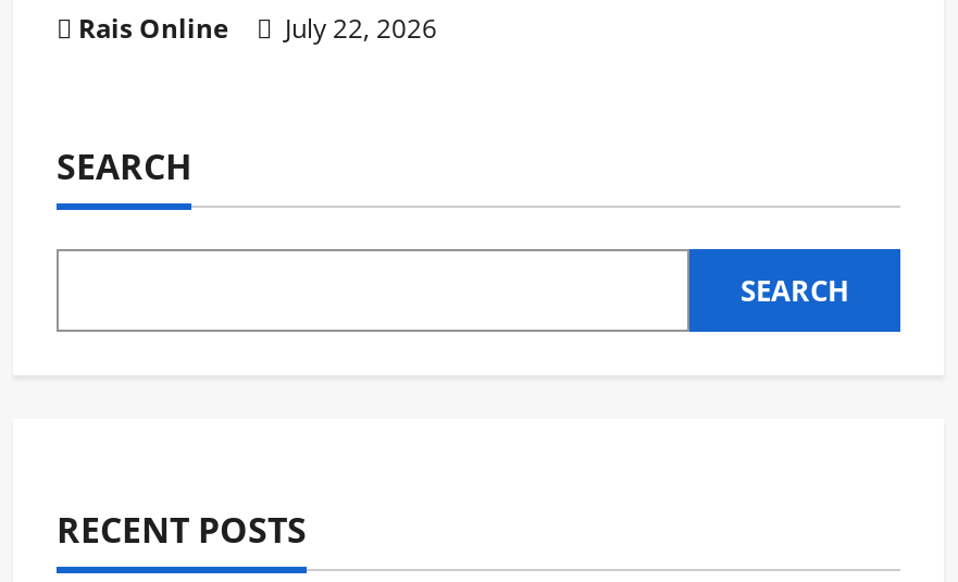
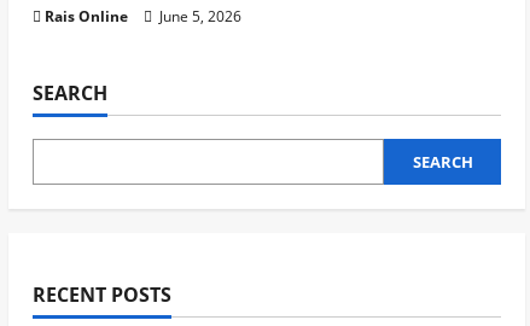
- Rais Online July 22, 2026
+ Rais Online June 5, 2026
